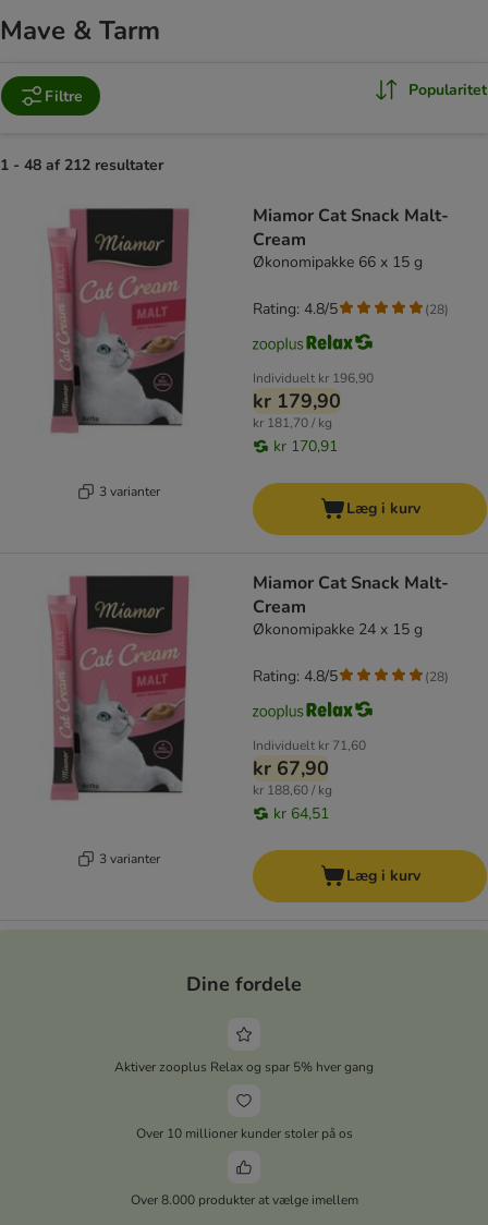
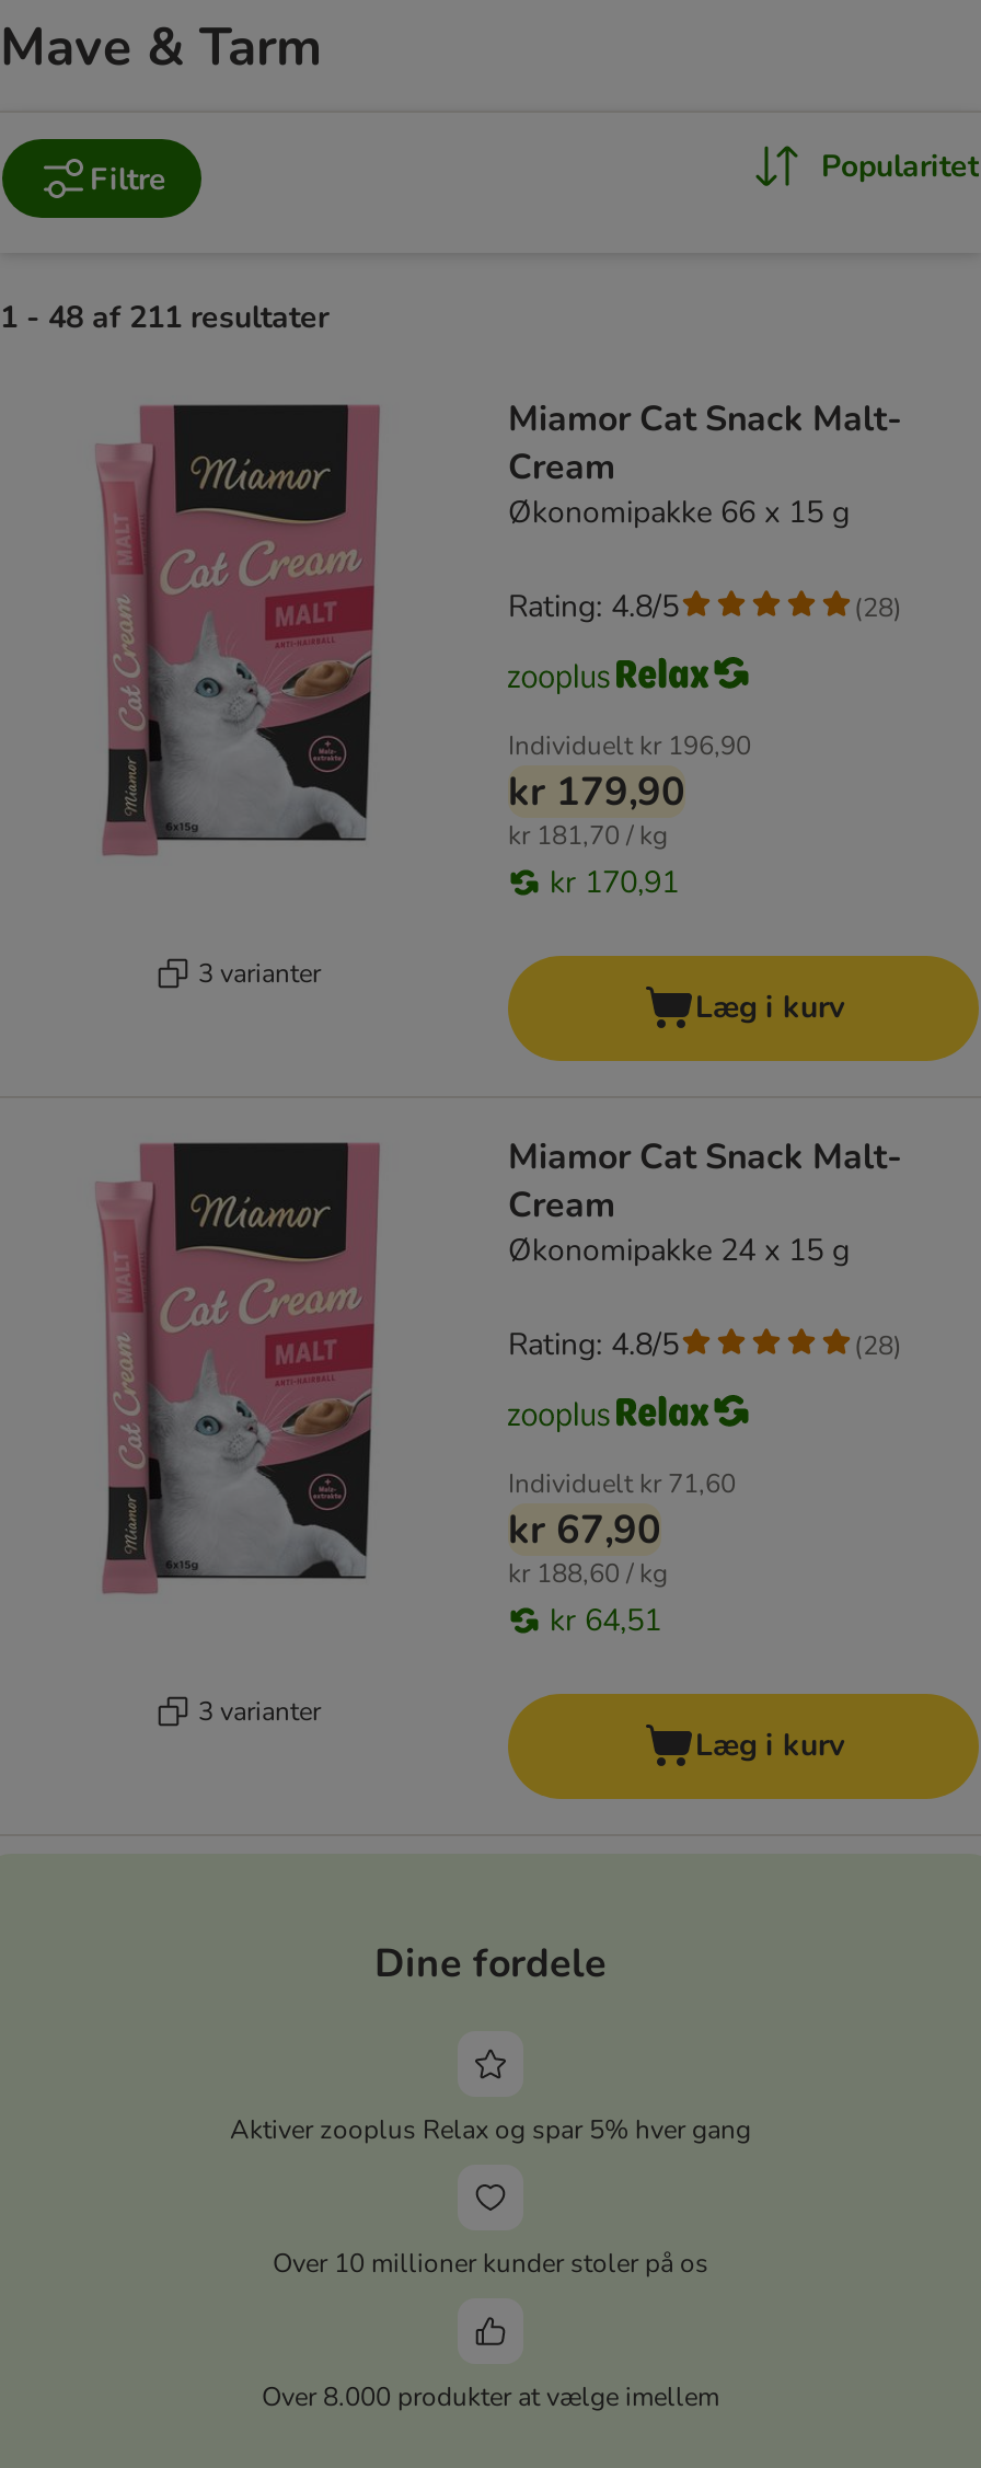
- 1 - 48 af 212 resultater
+ 1 - 48 af 211 resultater
